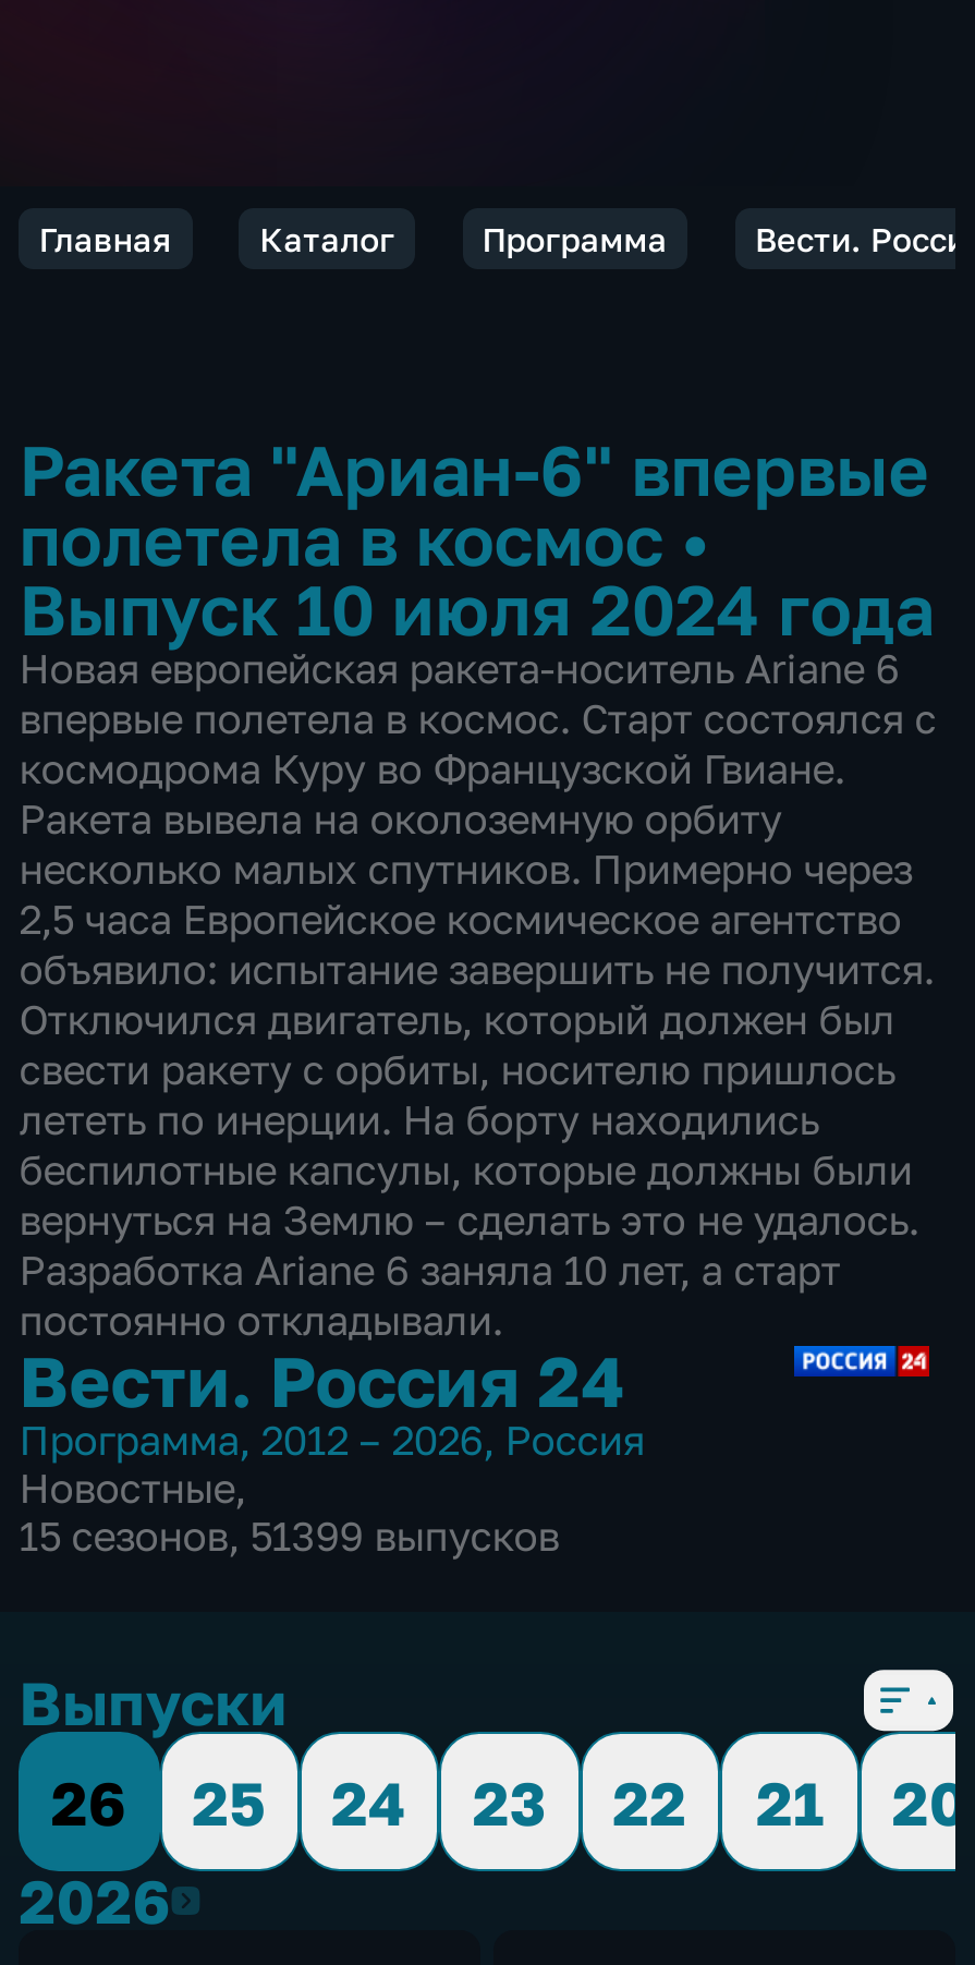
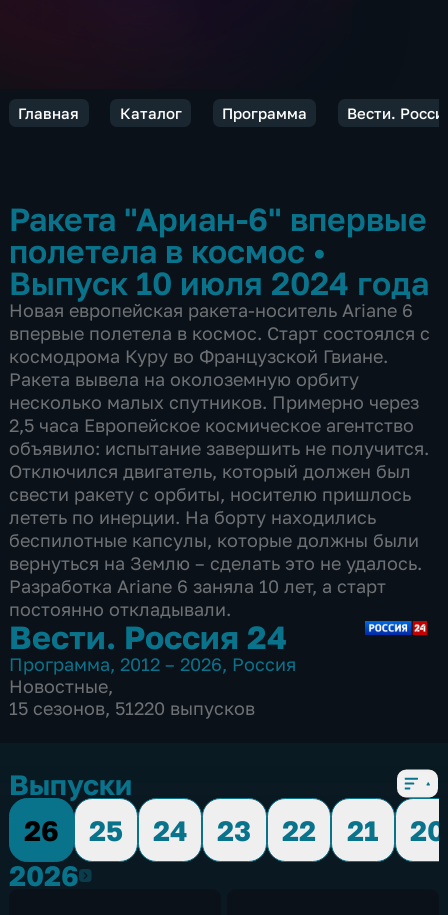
- 15 сезонов, 51399 выпусков
+ 15 сезонов, 51220 выпусков
